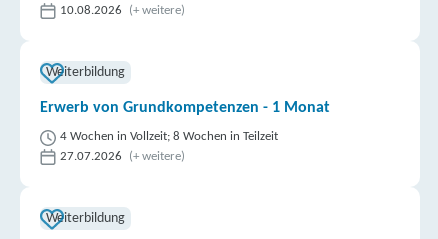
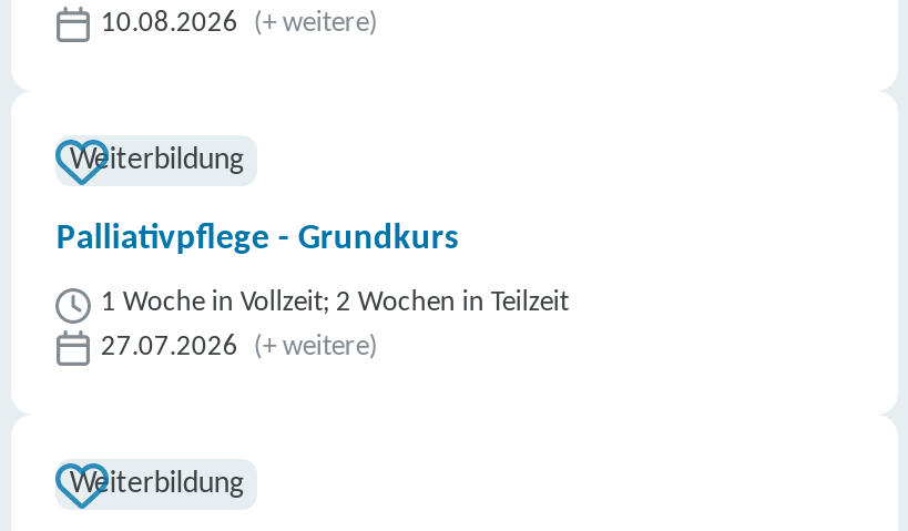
- Erwerb von Grundkompetenzen - 1 Monat
+ Palliativpflege - Grundkurs

- 4 Wochen in Vollzeit; 8 Wochen in Teilzeit
+ 1 Woche in Vollzeit; 2 Wochen in Teilzeit
